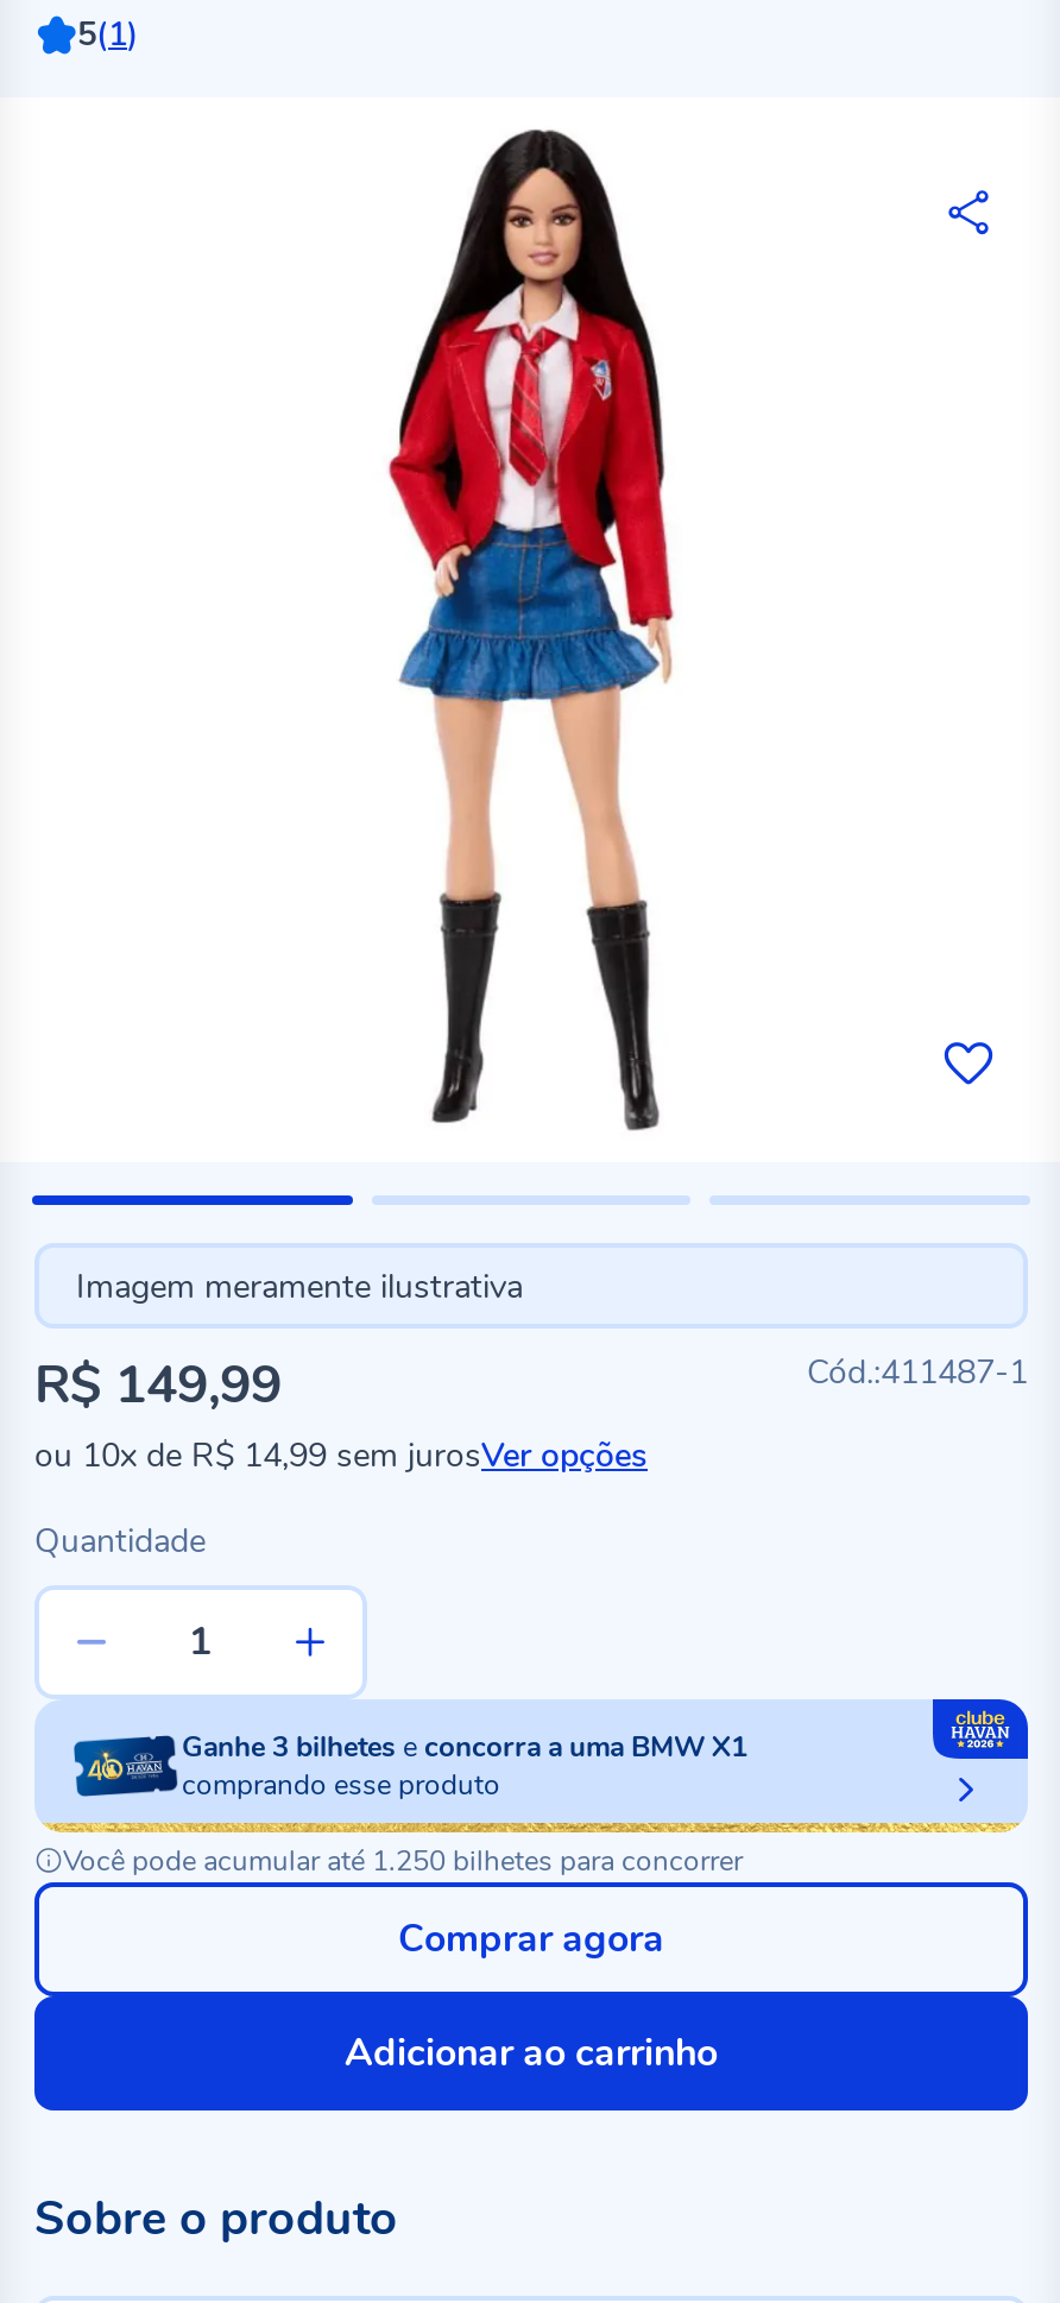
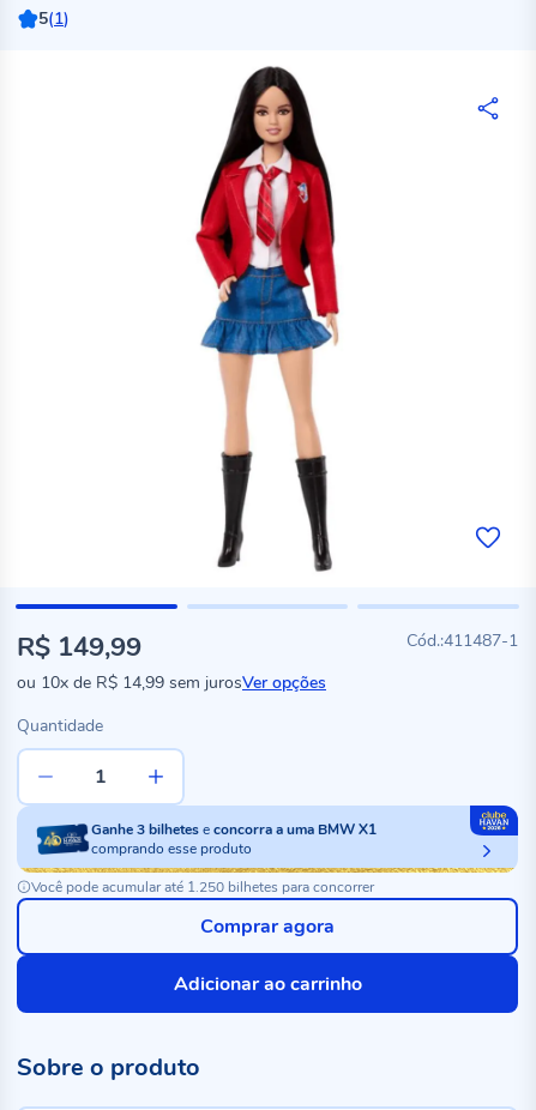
- Imagem meramente ilustrativa
